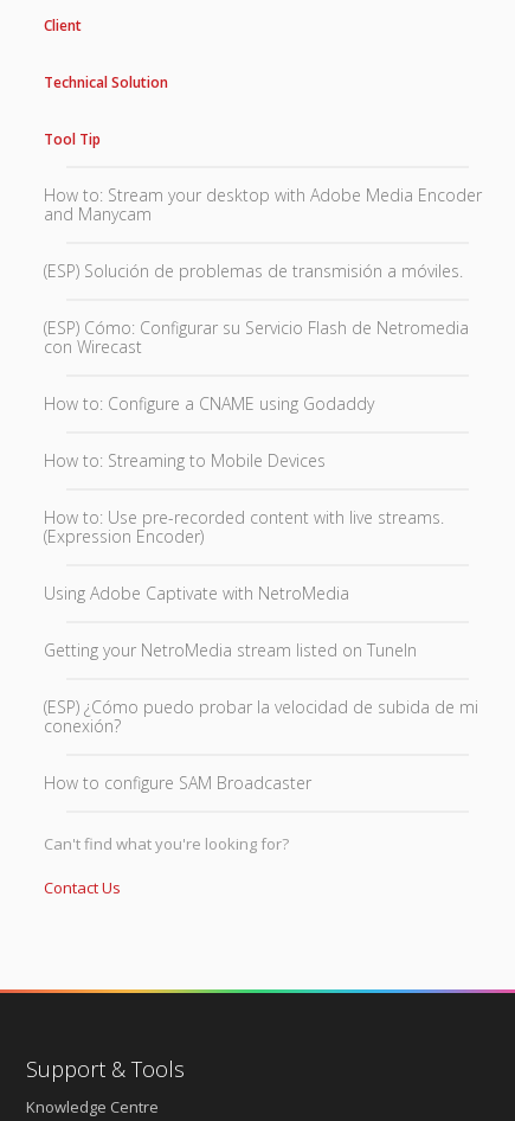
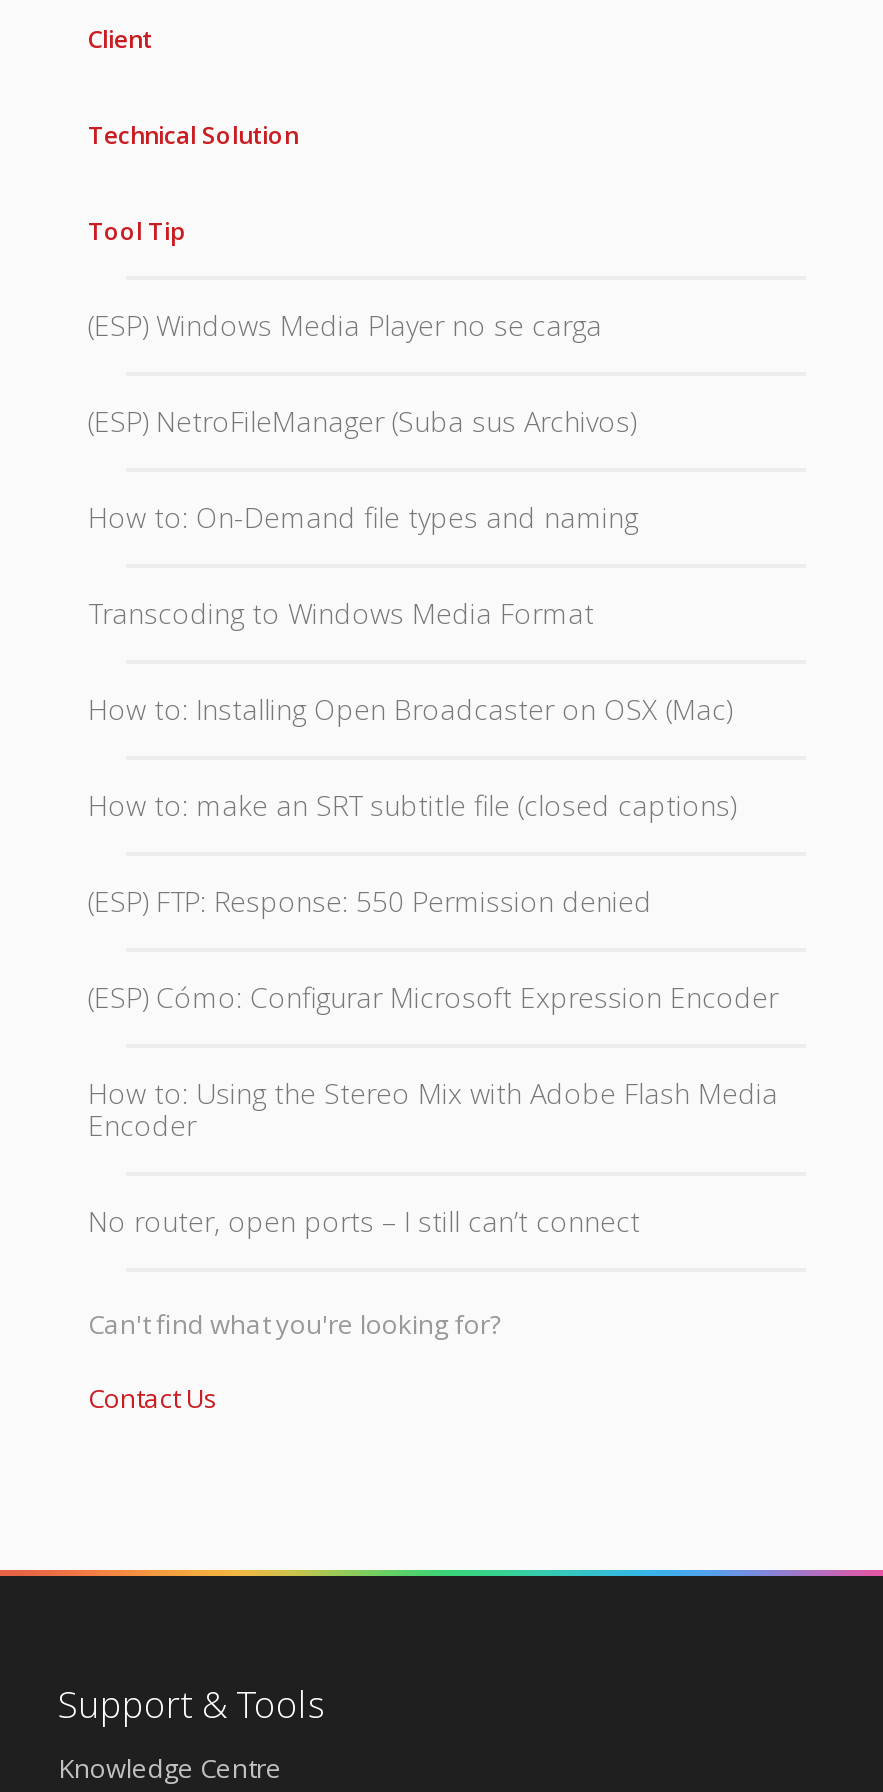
- How to: Stream your desktop with Adobe Media Encoder
- and Manycam
+ (ESP) Windows Media Player no se carga

- (ESP) Solución de problemas de transmisión a móviles.
+ (ESP) NetroFileManager (Suba sus Archivos)

- (ESP) Cómo: Configurar su Servicio Flash de Netromedia
- con Wirecast
+ How to: On-Demand file types and naming

- How to: Configure a CNAME using Godaddy
+ Transcoding to Windows Media Format

- How to: Streaming to Mobile Devices
+ How to: Installing Open Broadcaster on OSX (Mac)

- How to: Use pre-recorded content with live streams.
- (Expression Encoder)
+ How to: make an SRT subtitle file (closed captions)

- Using Adobe Captivate with NetroMedia
+ (ESP) FTP: Response: 550 Permission denied

- Getting your NetroMedia stream listed on TuneIn
+ (ESP) Cómo: Configurar Microsoft Expression Encoder

- (ESP) ¿Cómo puedo probar la velocidad de subida de mi
- conexión?
+ How to: Using the Stereo Mix with Adobe Flash Media
+ Encoder

- How to configure SAM Broadcaster
+ No router, open ports – I still can’t connect
